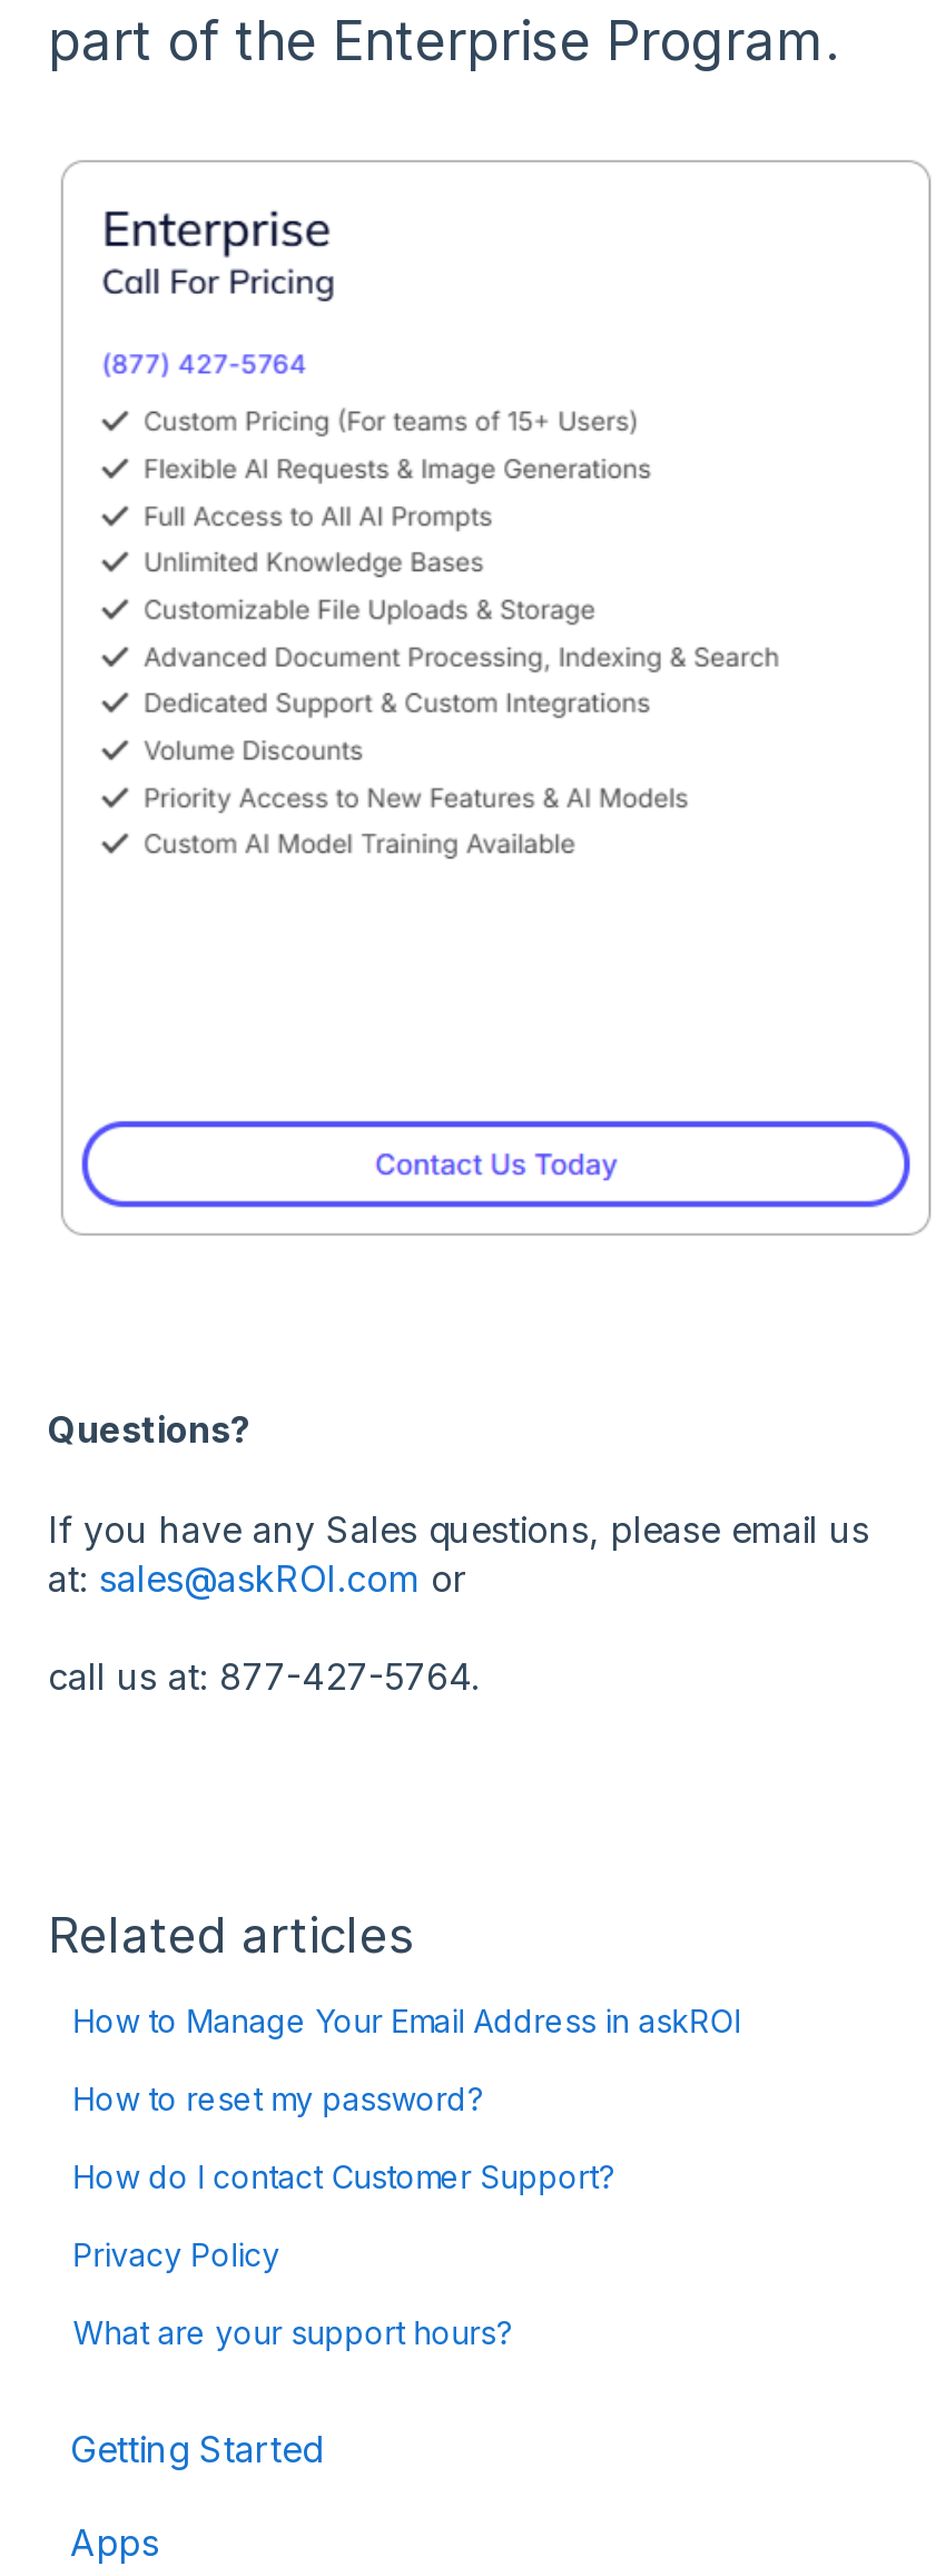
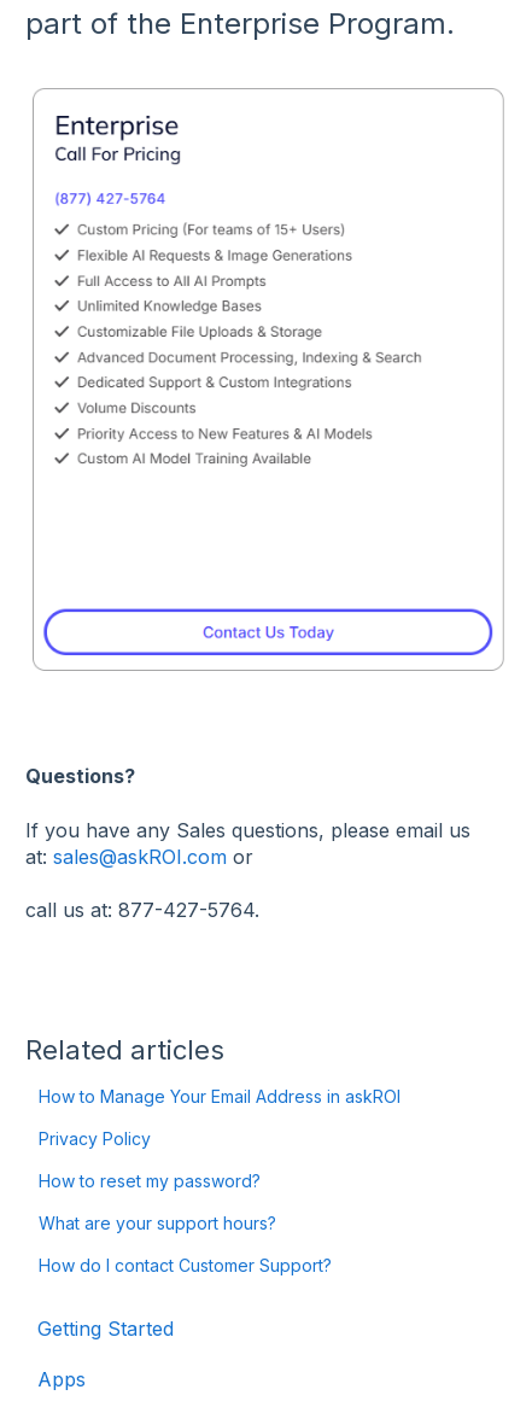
moved down: How to reset my password?

moved down: How do I contact Customer Support?

moved up: Privacy Policy

moved up: What are your support hours?
